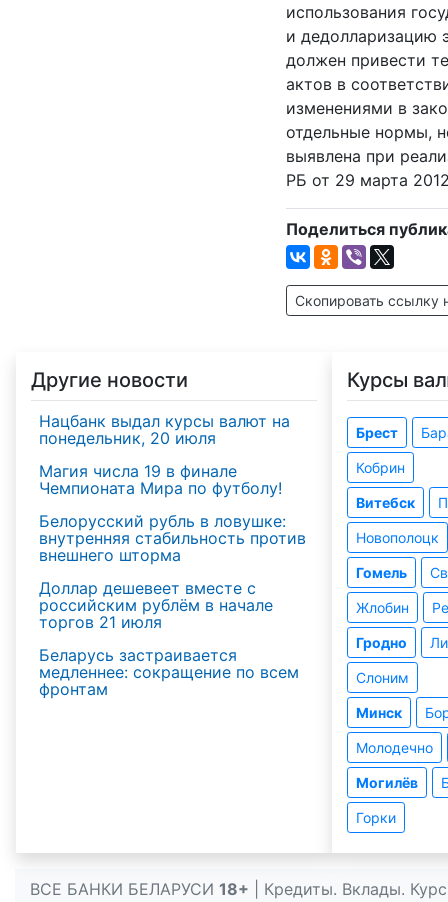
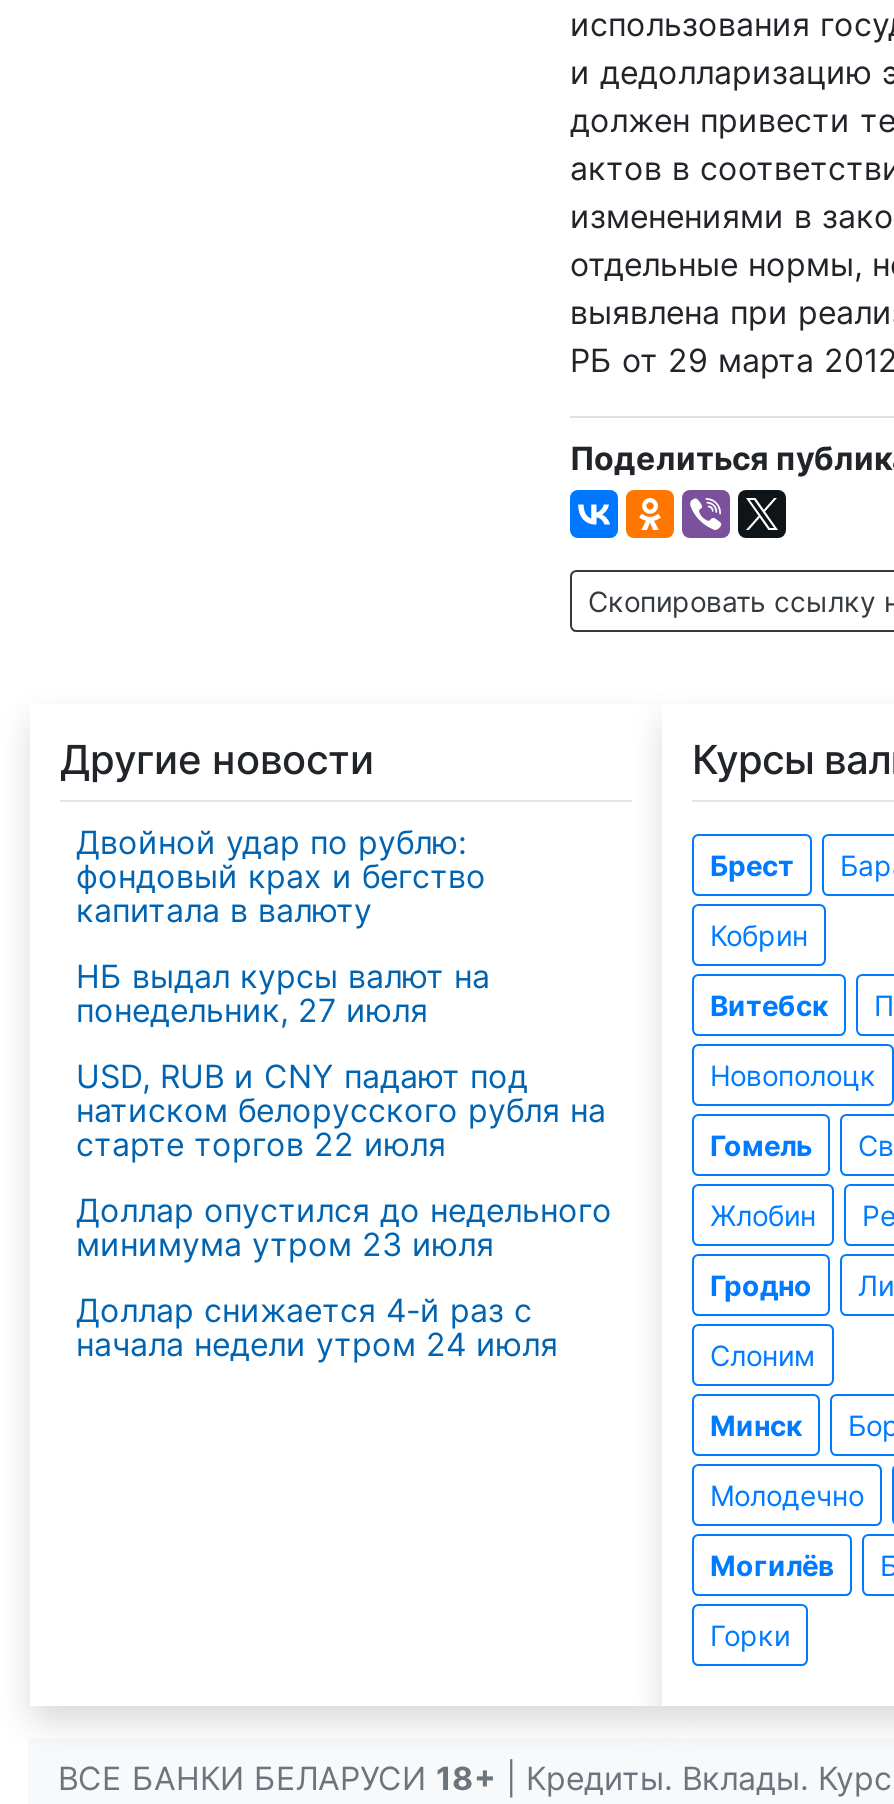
- Нацбанк выдал курсы валют на
- понедельник, 20 июля
+ Двойной удар по рублю:
+ фондовый крах и бегство
+ капитала в валюту

- Магия числа 19 в финале
- Чемпионата Мира по футболу!
+ НБ выдал курсы валют на
+ понедельник, 27 июля

- Белорусский рубль в ловушке:
- внутренняя стабильность против
- внешнего шторма
+ USD, RUB и CNY падают под
+ натиском белорусского рубля на
+ старте торгов 22 июля

- Доллар дешевеет вместе с
- российским рублём в начале
- торгов 21 июля
+ Доллар опустился до недельного
+ минимума утром 23 июля

- Беларусь застраивается
- медленнее: сокращение по всем
- фронтам
+ Доллар снижается 4-й раз с
+ начала недели утром 24 июля
